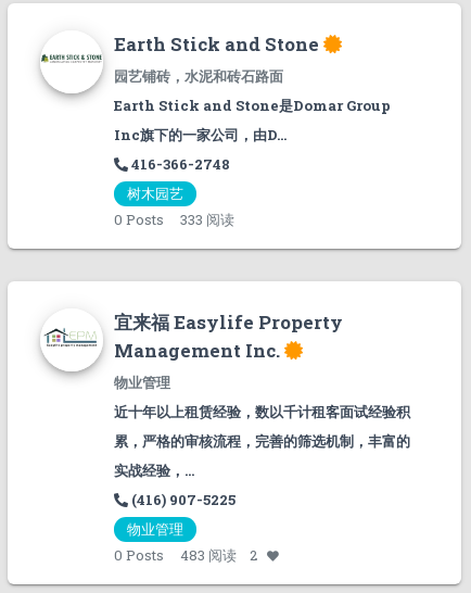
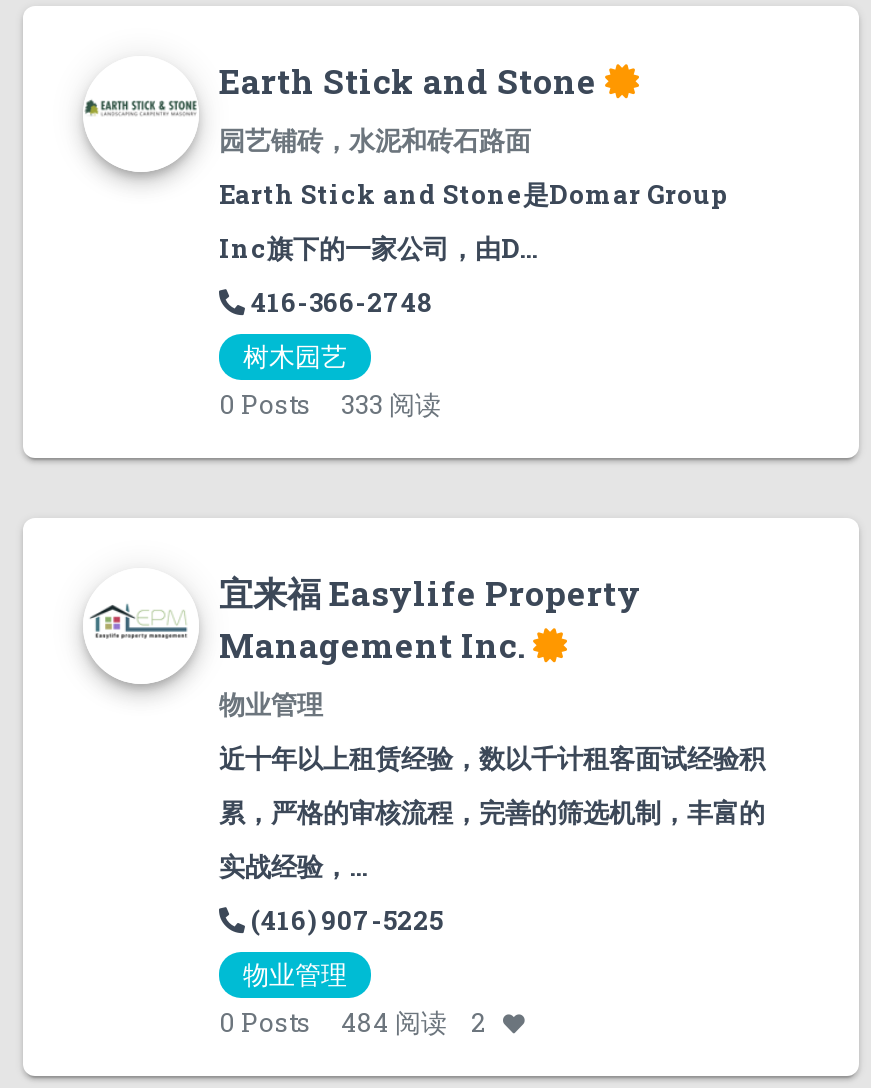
- 0 Posts 483 阅读 2
+ 0 Posts 484 阅读 2
